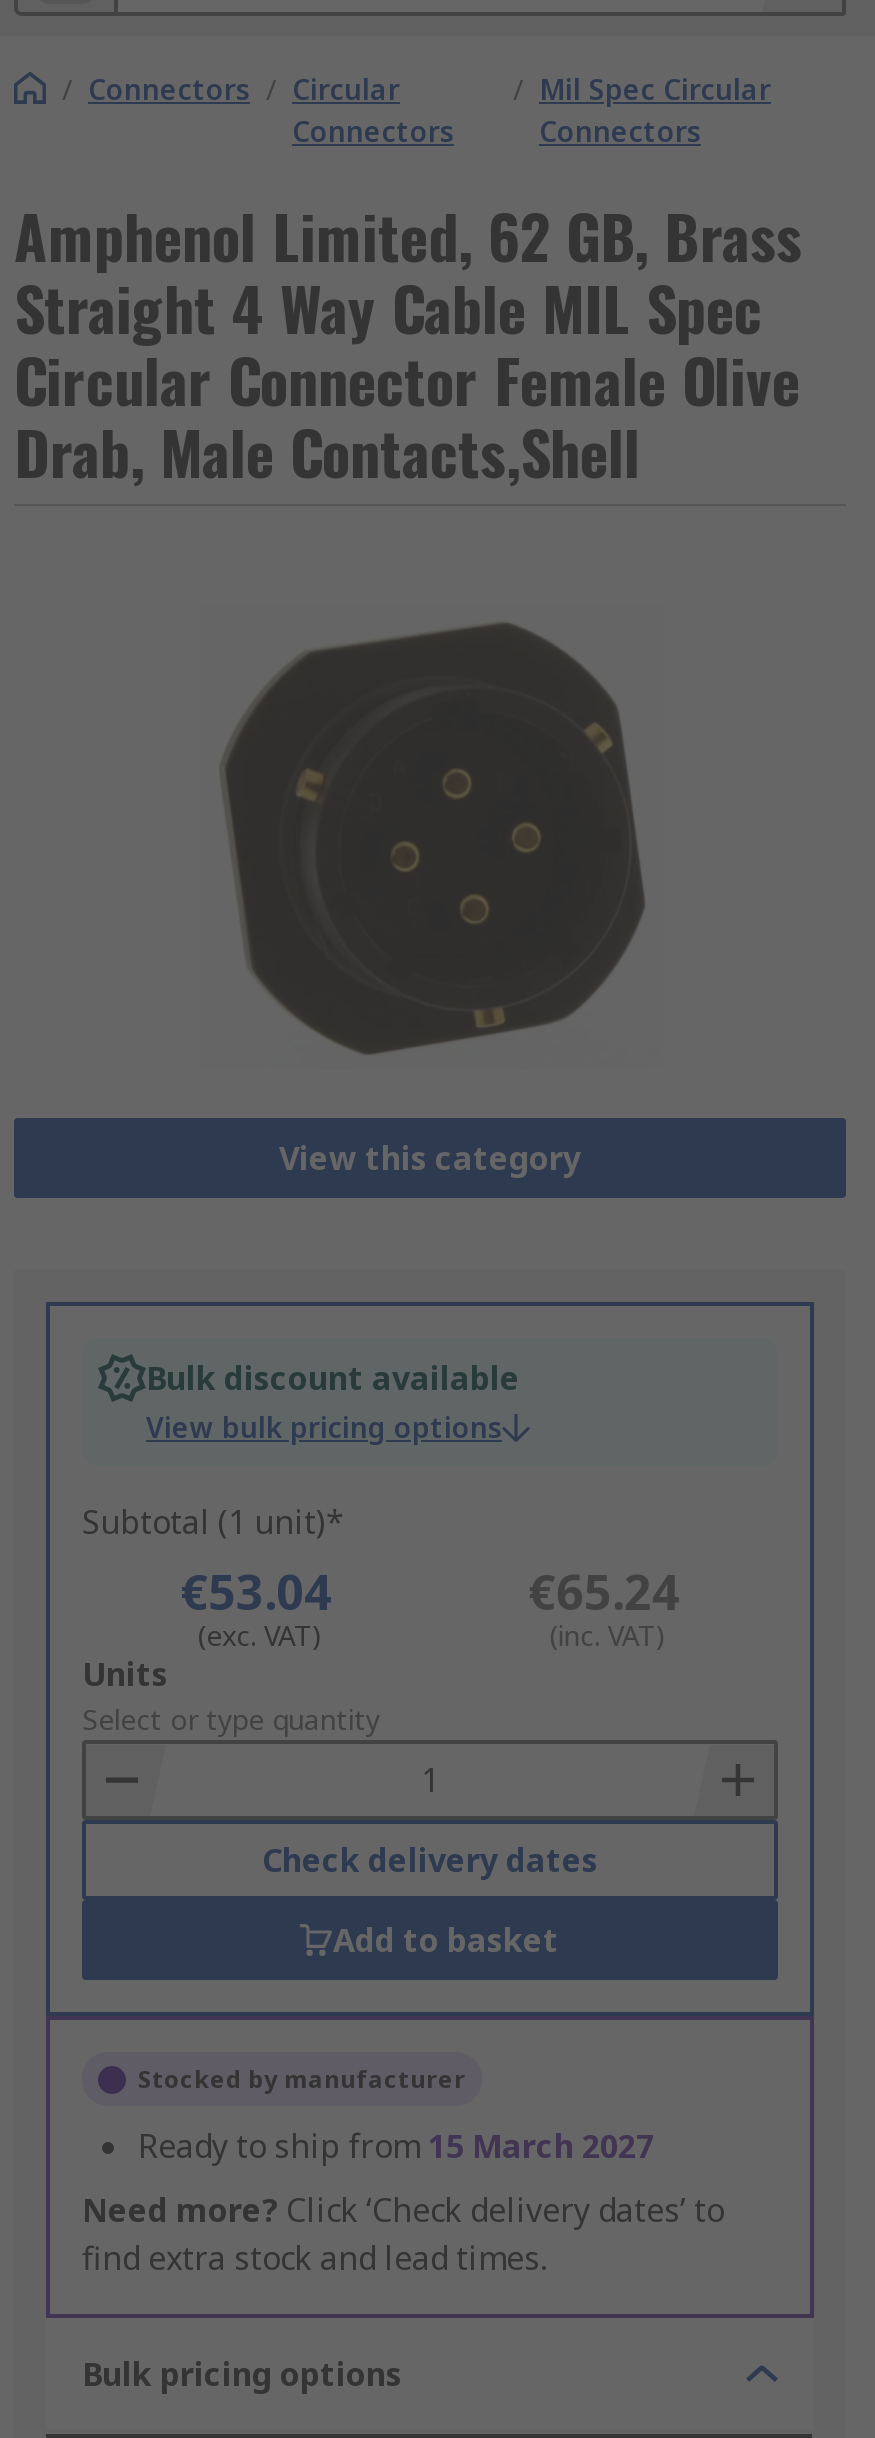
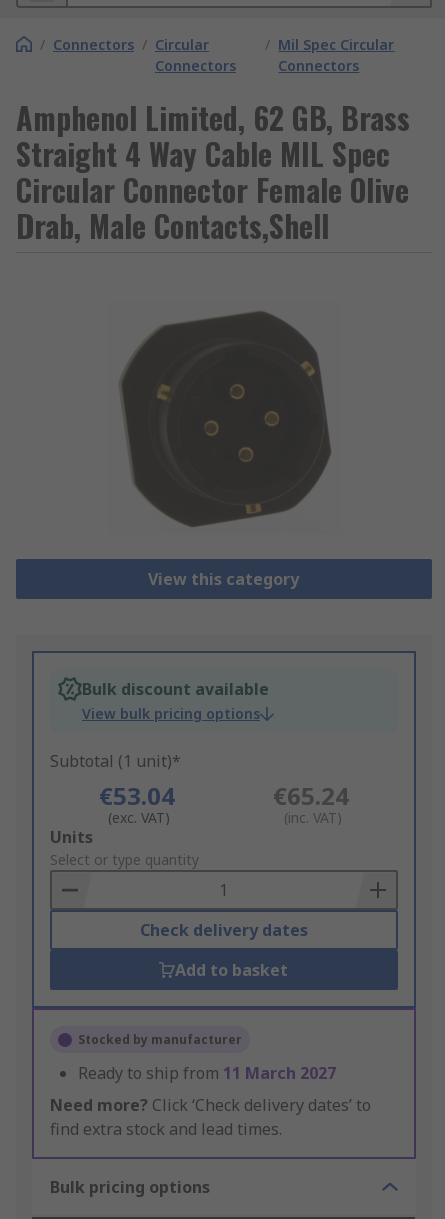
- Ready to ship from 15 March 2027
+ Ready to ship from 11 March 2027
